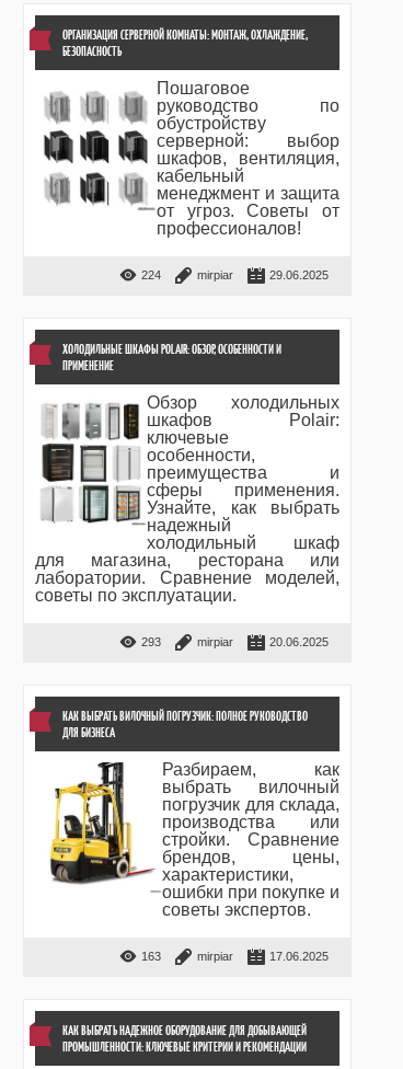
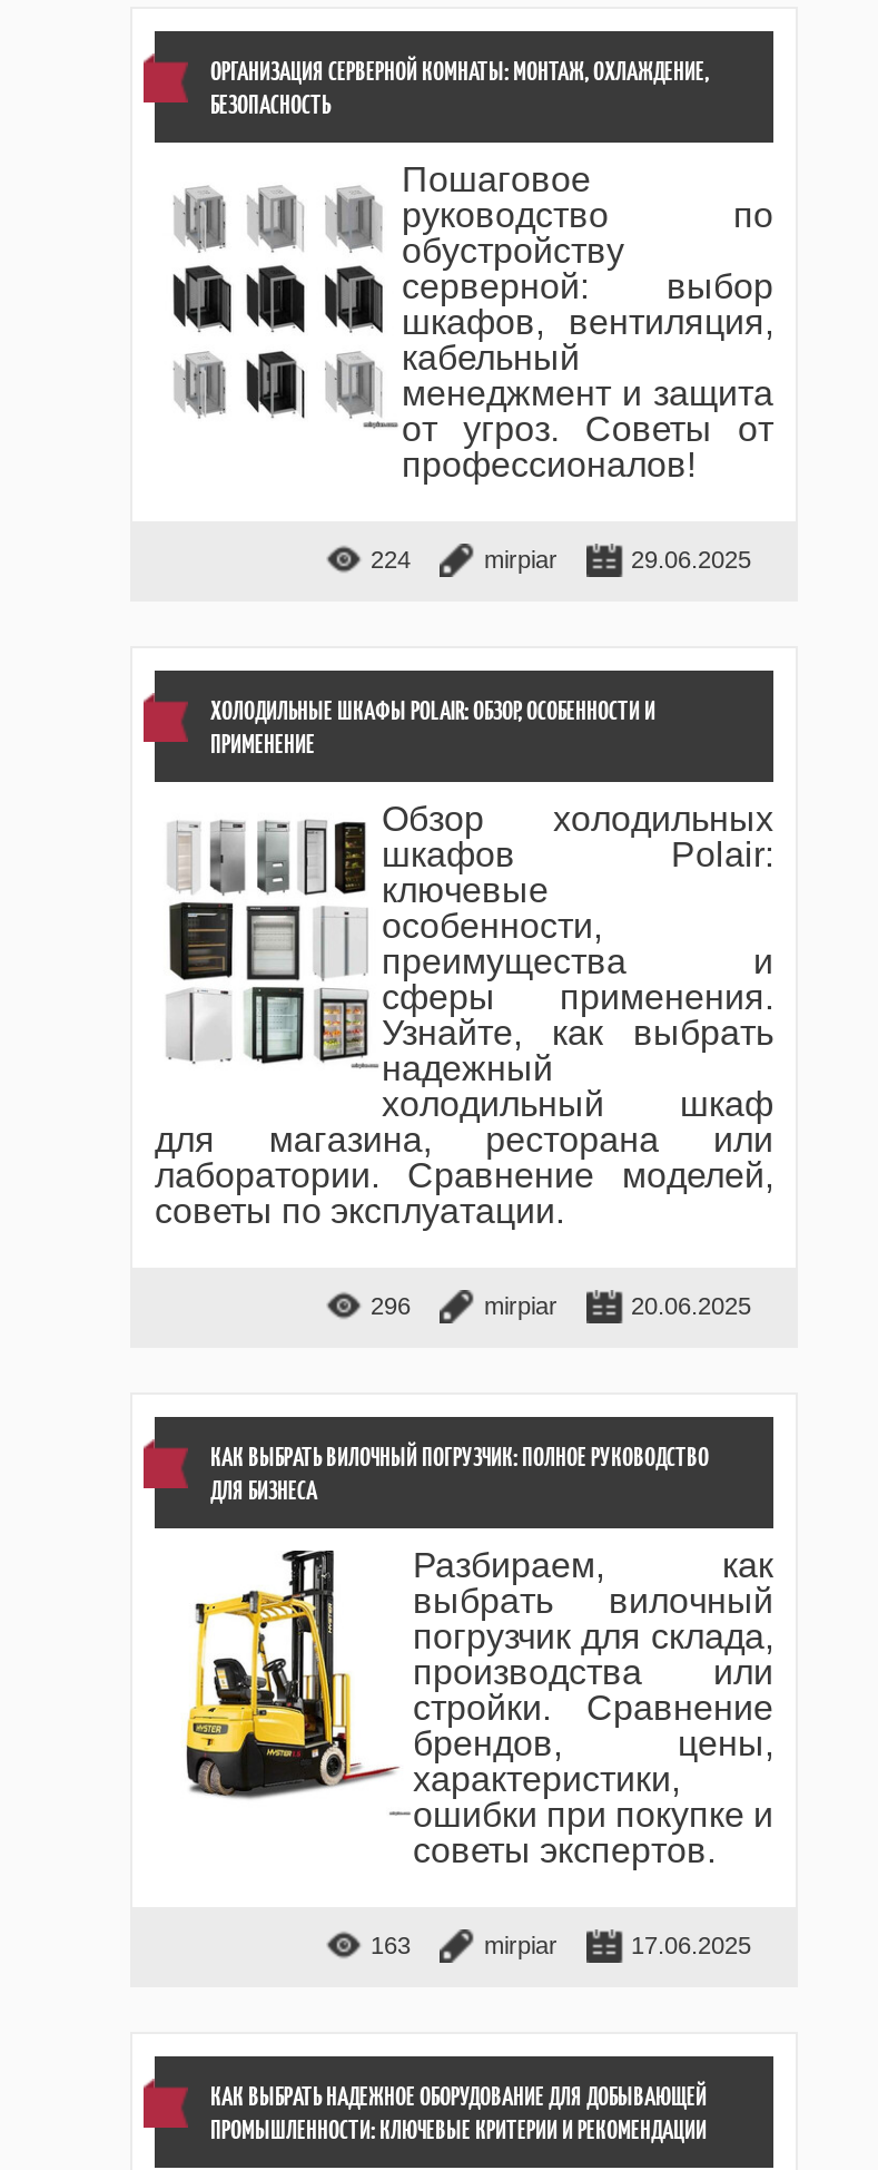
- 293
+ 296
